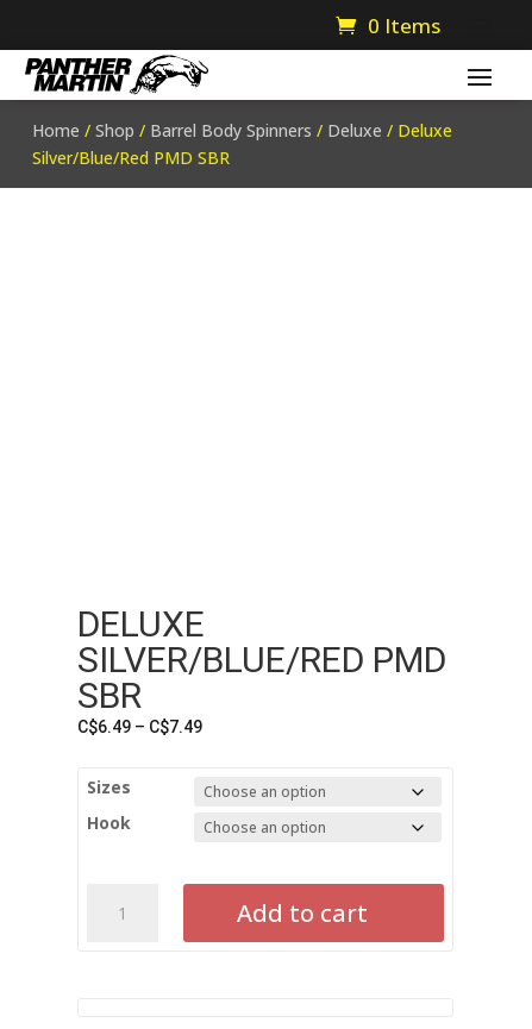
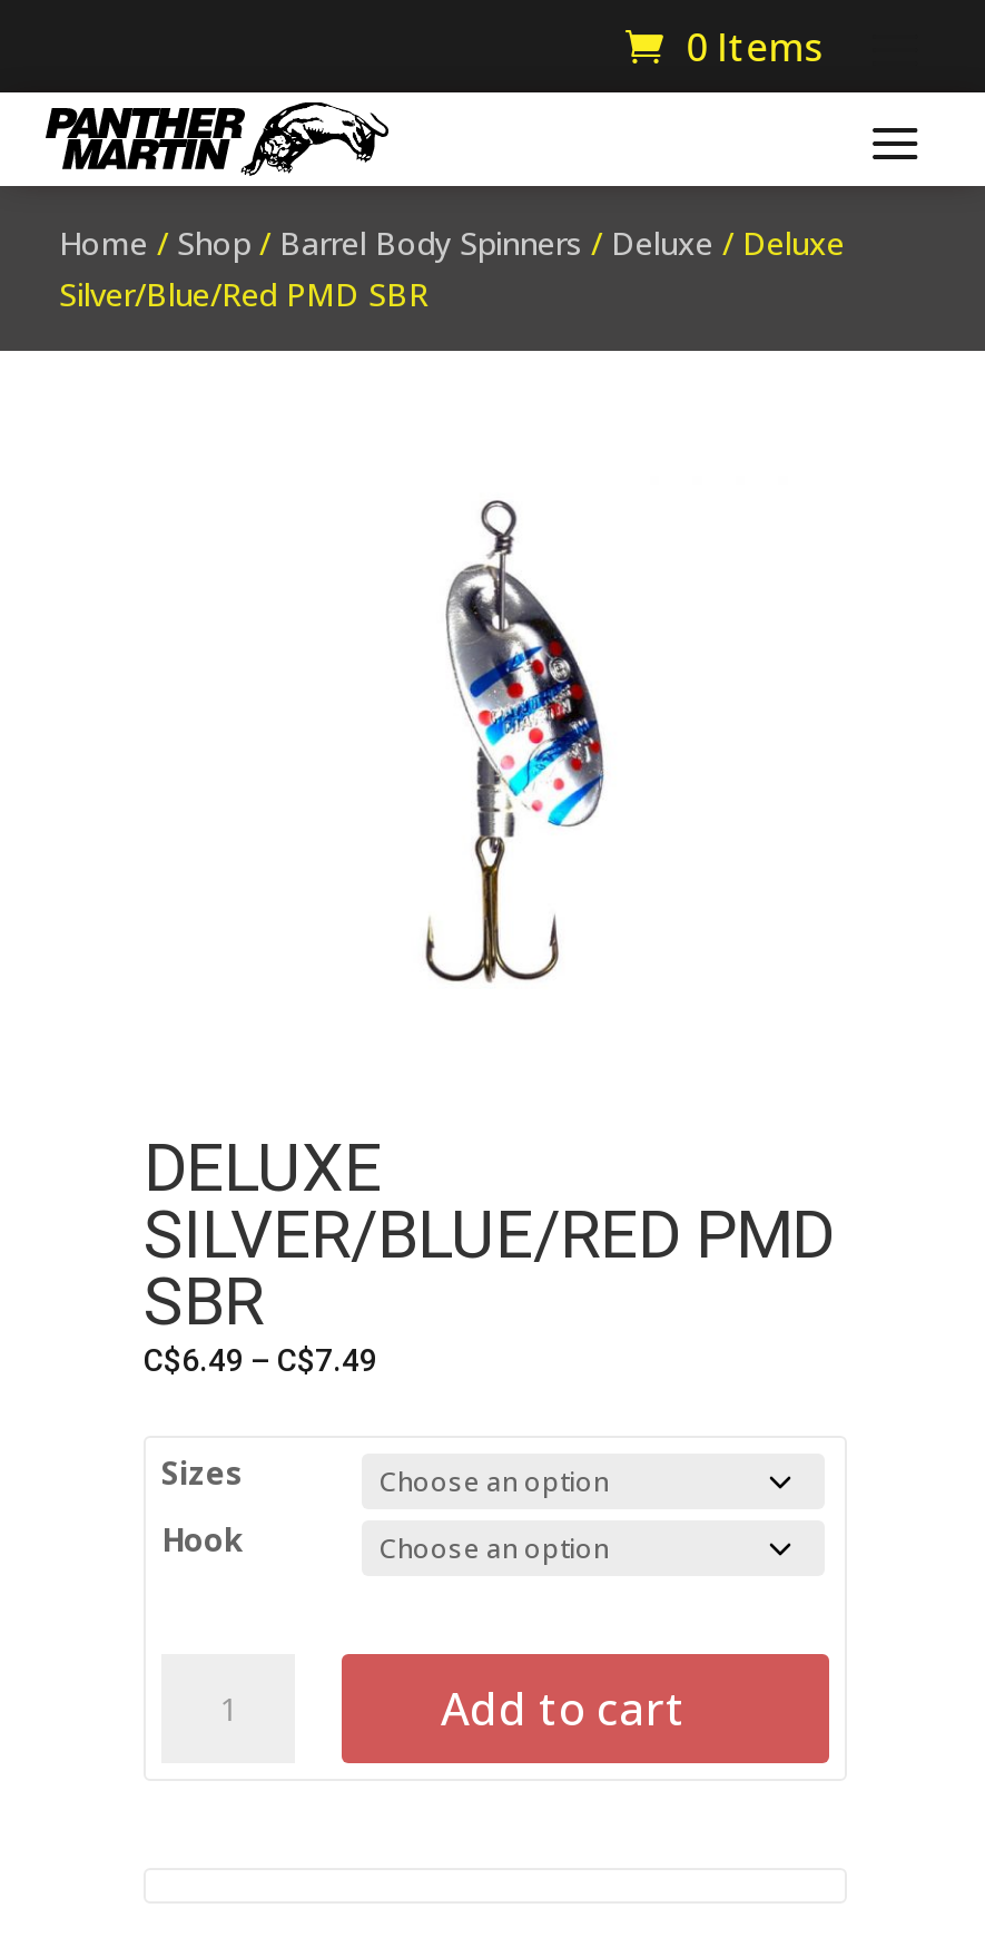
+ [image]
